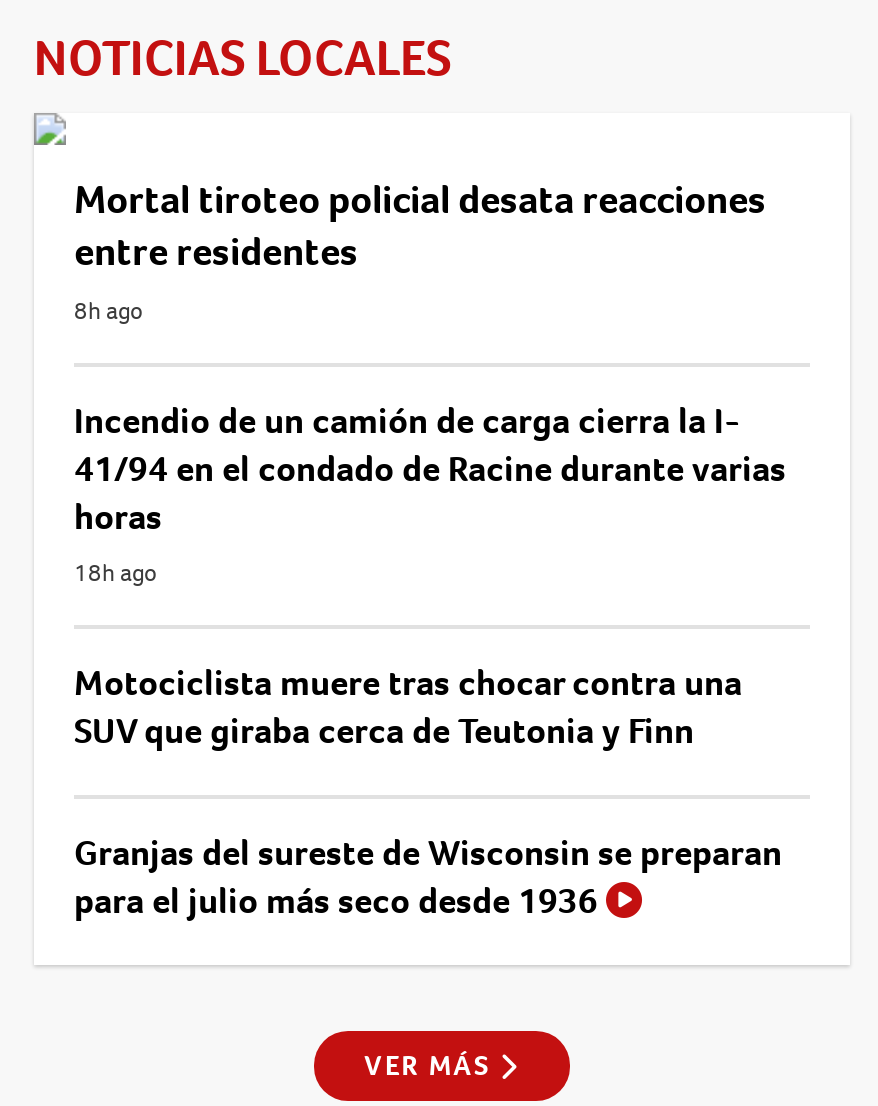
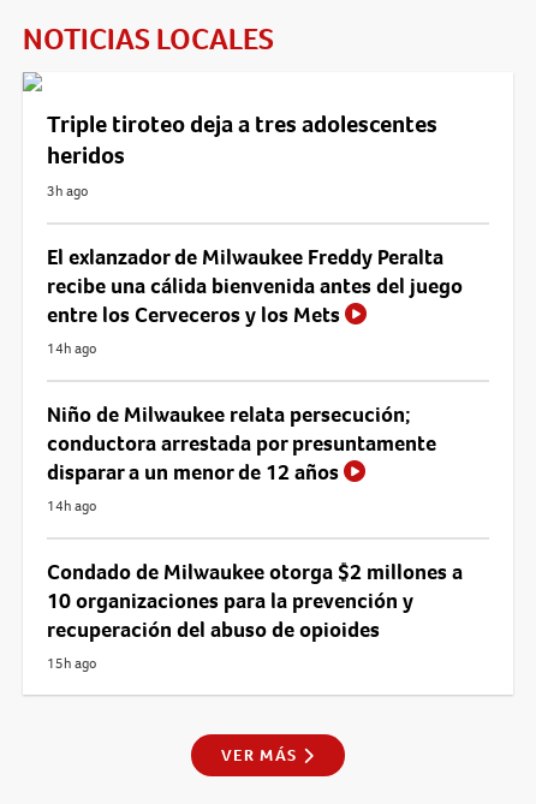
- Mortal tiroteo policial desata reacciones
- entre residentes
- 8h ago
+ Triple tiroteo deja a tres adolescentes
+ heridos
+ 3h ago

- Incendio de un camión de carga cierra la I-
- 41/94 en el condado de Racine durante varias
- horas
- 18h ago
+ El exlanzador de Milwaukee Freddy Peralta
+ recibe una cálida bienvenida antes del juego
+ entre los Cerveceros y los Mets
+ 14h ago

- Motociclista muere tras chocar contra una
- SUV que giraba cerca de Teutonia y Finn
+ Niño de Milwaukee relata persecución;
+ conductora arrestada por presuntamente
+ disparar a un menor de 12 años
+ 14h ago

- Granjas del sureste de Wisconsin se preparan
- para el julio más seco desde 1936
+ Condado de Milwaukee otorga $2 millones a
+ 10 organizaciones para la prevención y
+ recuperación del abuso de opioides
+ 15h ago
